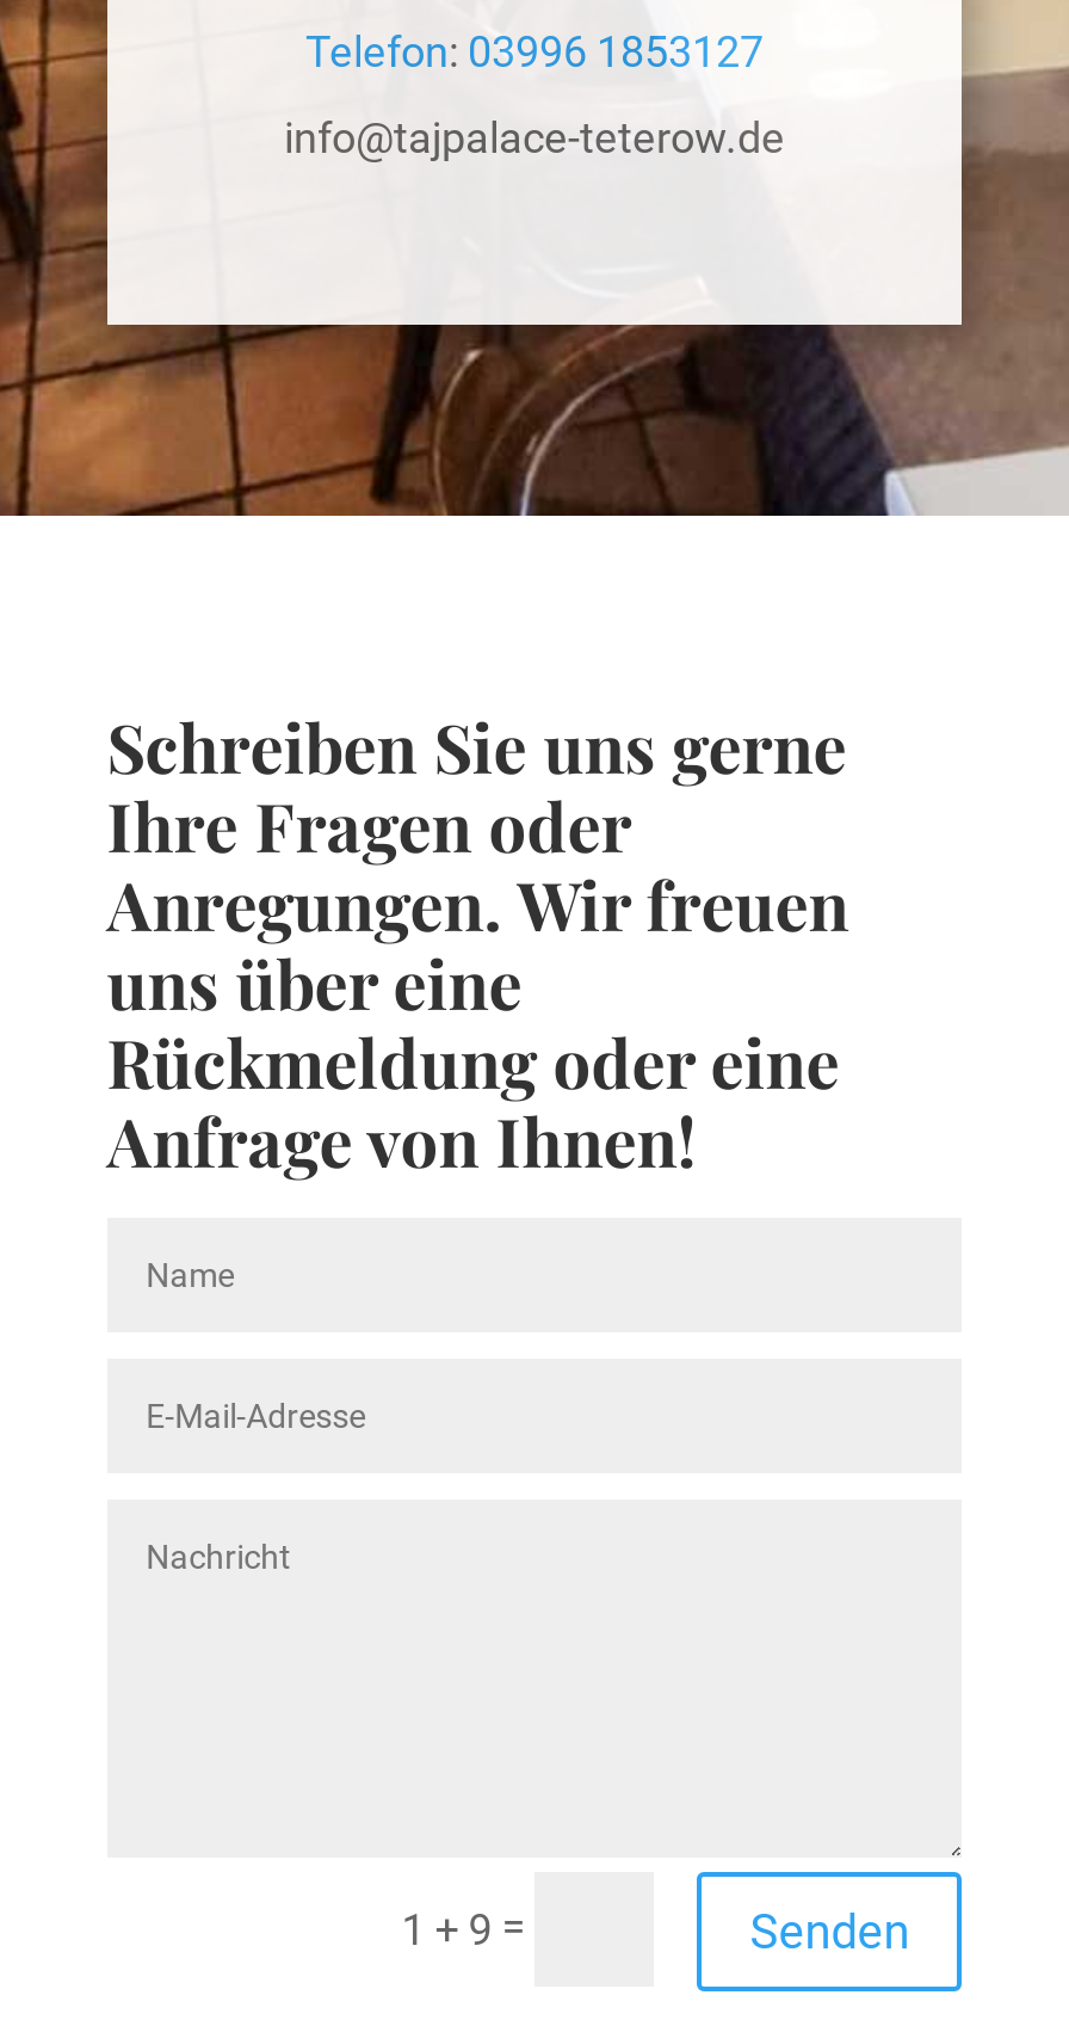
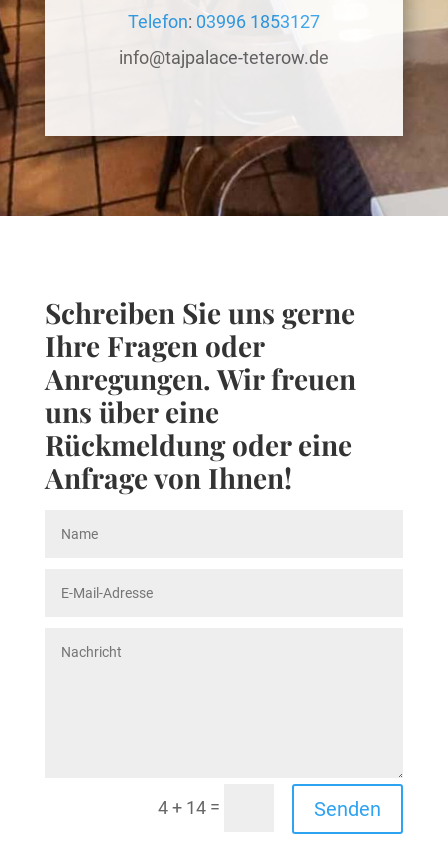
- 1 + 9 =
+ 4 + 14 =
